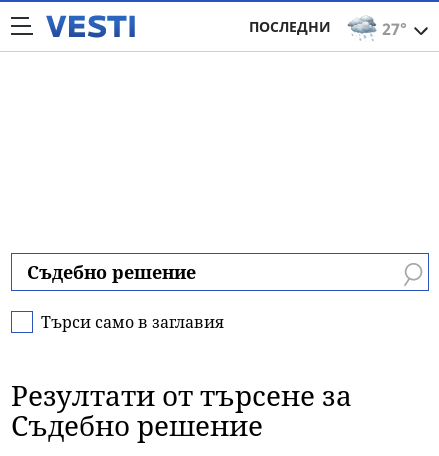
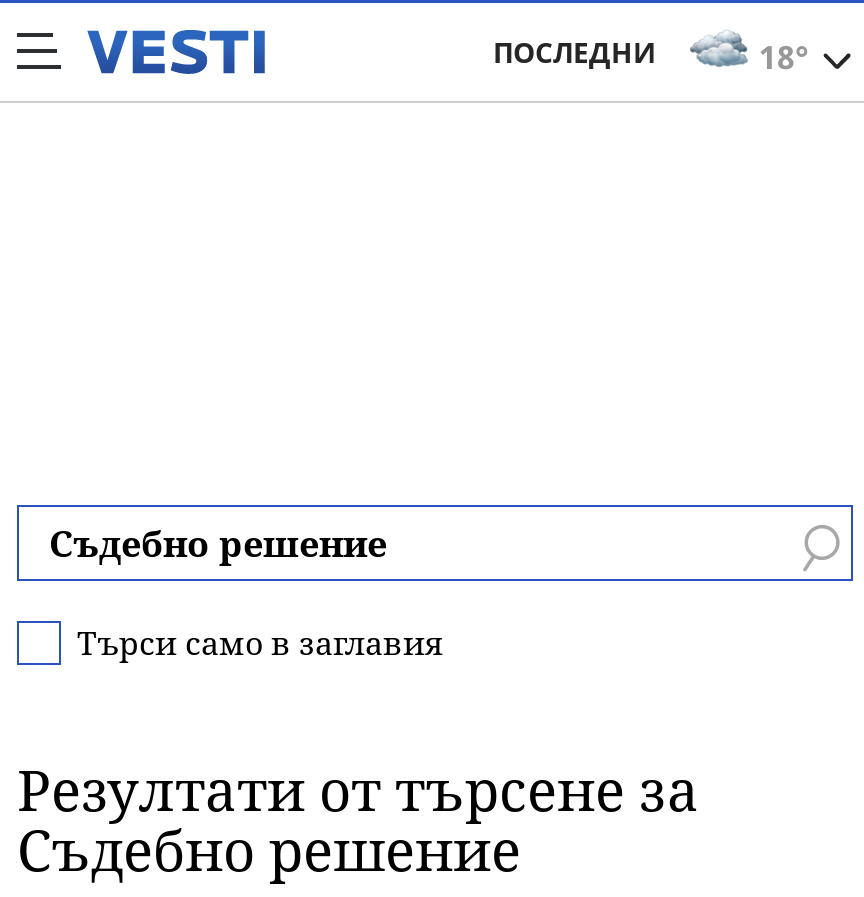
- 27°
+ 18°
